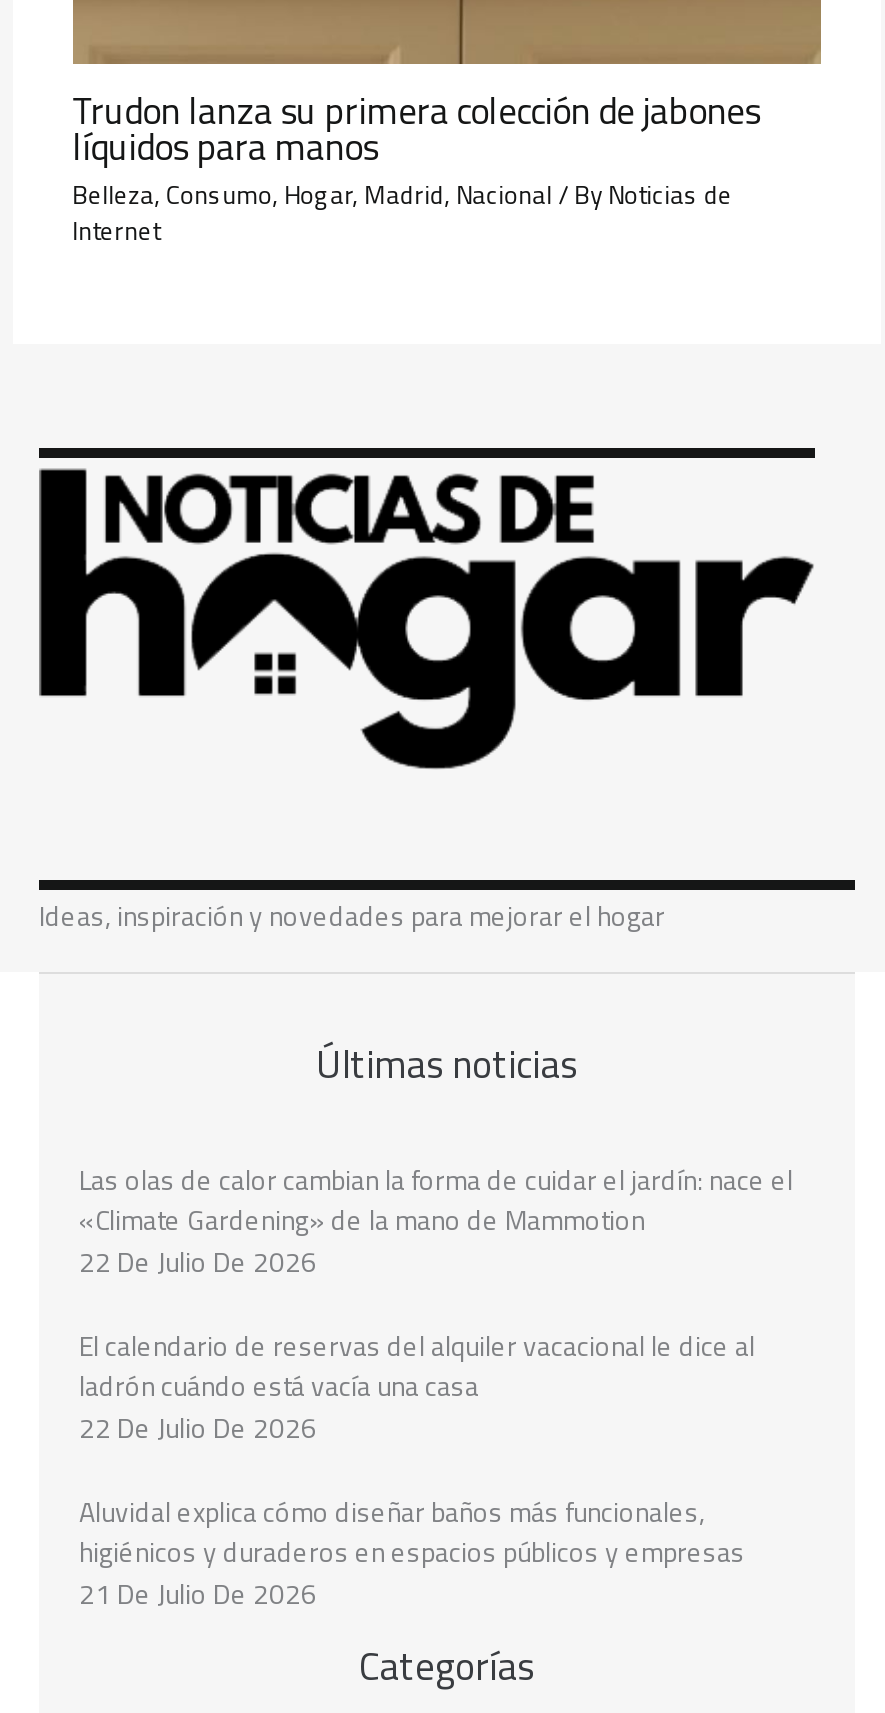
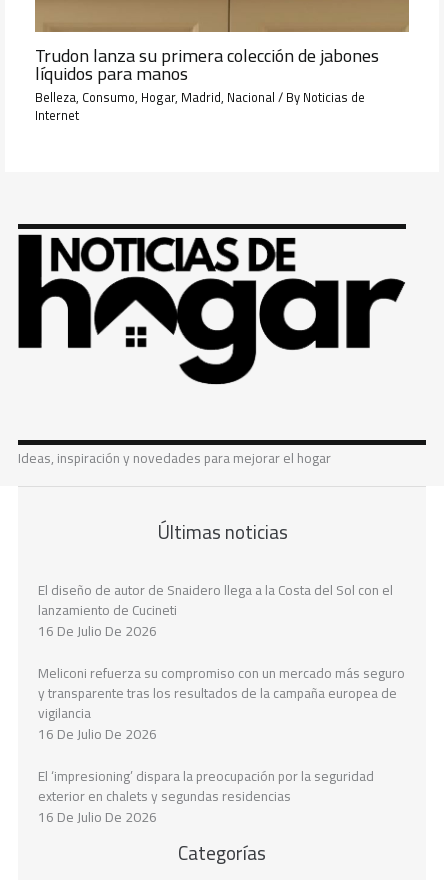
- Las olas de calor cambian la forma de cuidar el jardín: nace el
- «Climate Gardening» de la mano de Mammotion
- 22 De Julio De 2026
+ El diseño de autor de Snaidero llega a la Costa del Sol con el
+ lanzamiento de Cucineti
+ 16 De Julio De 2026

- El calendario de reservas del alquiler vacacional le dice al
- ladrón cuándo está vacía una casa
- 22 De Julio De 2026
+ Meliconi refuerza su compromiso con un mercado más seguro
+ y transparente tras los resultados de la campaña europea de
+ vigilancia
+ 16 De Julio De 2026

- Aluvidal explica cómo diseñar baños más funcionales,
- higiénicos y duraderos en espacios públicos y empresas
- 21 De Julio De 2026
+ El ‘impresioning’ dispara la preocupación por la seguridad
+ exterior en chalets y segundas residencias
+ 16 De Julio De 2026
